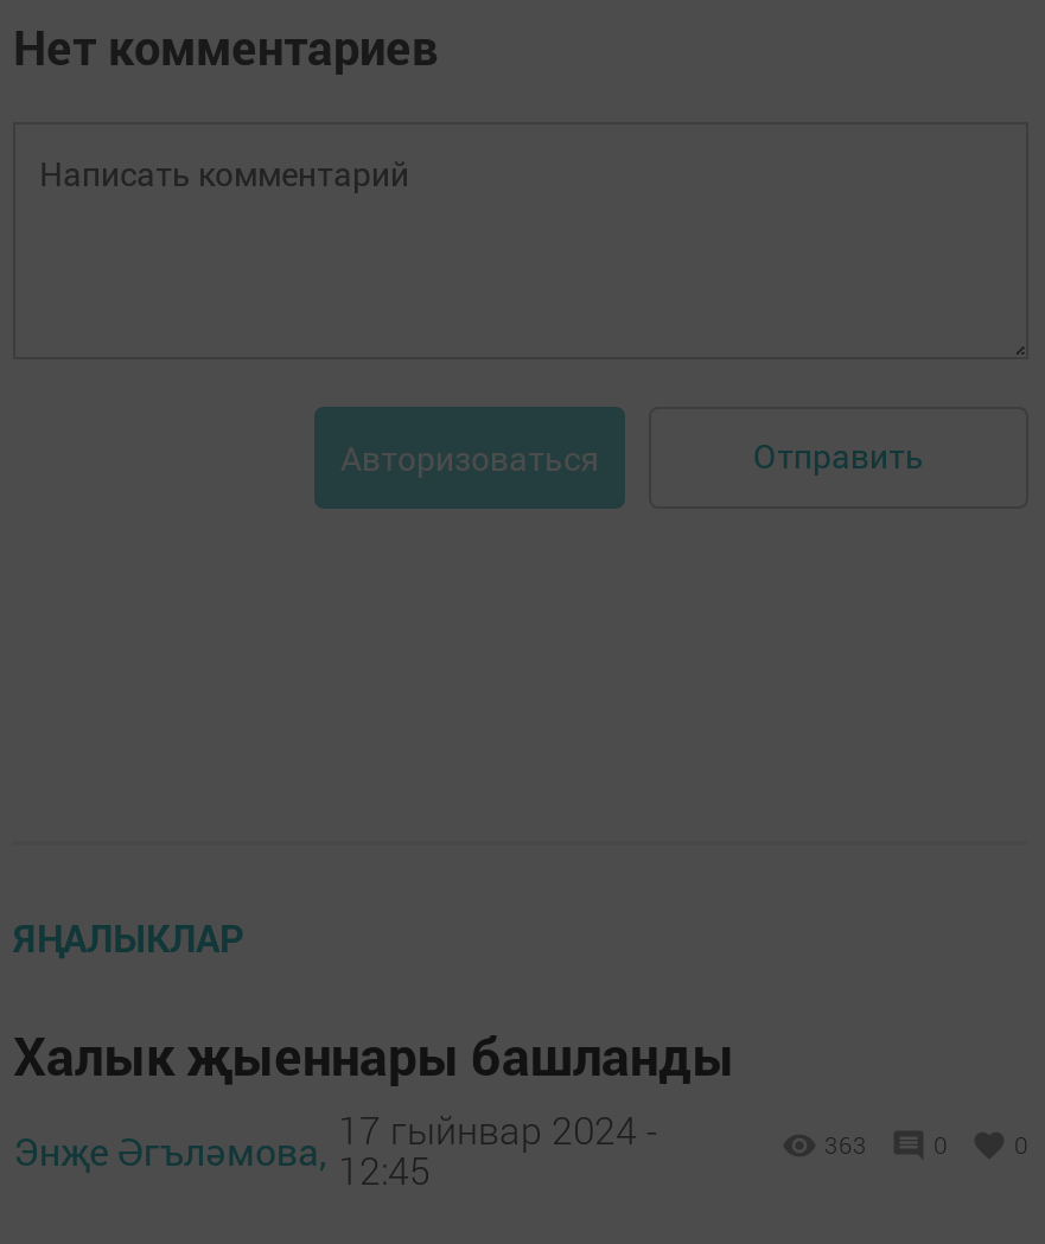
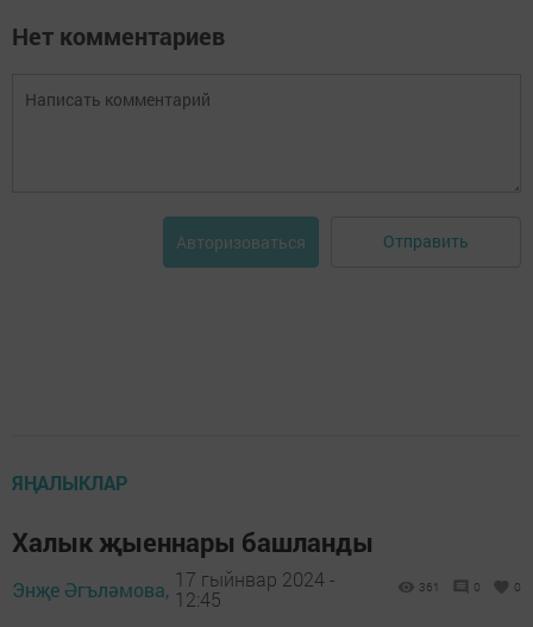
- 363
+ 361
